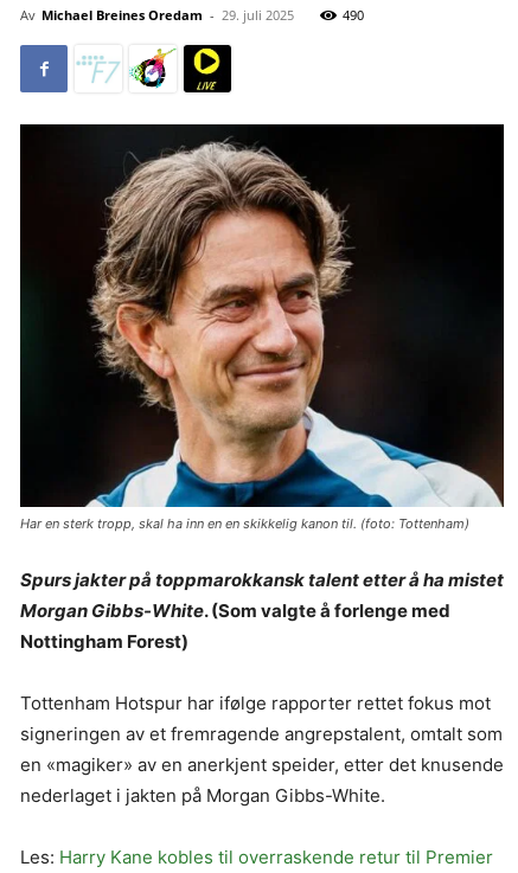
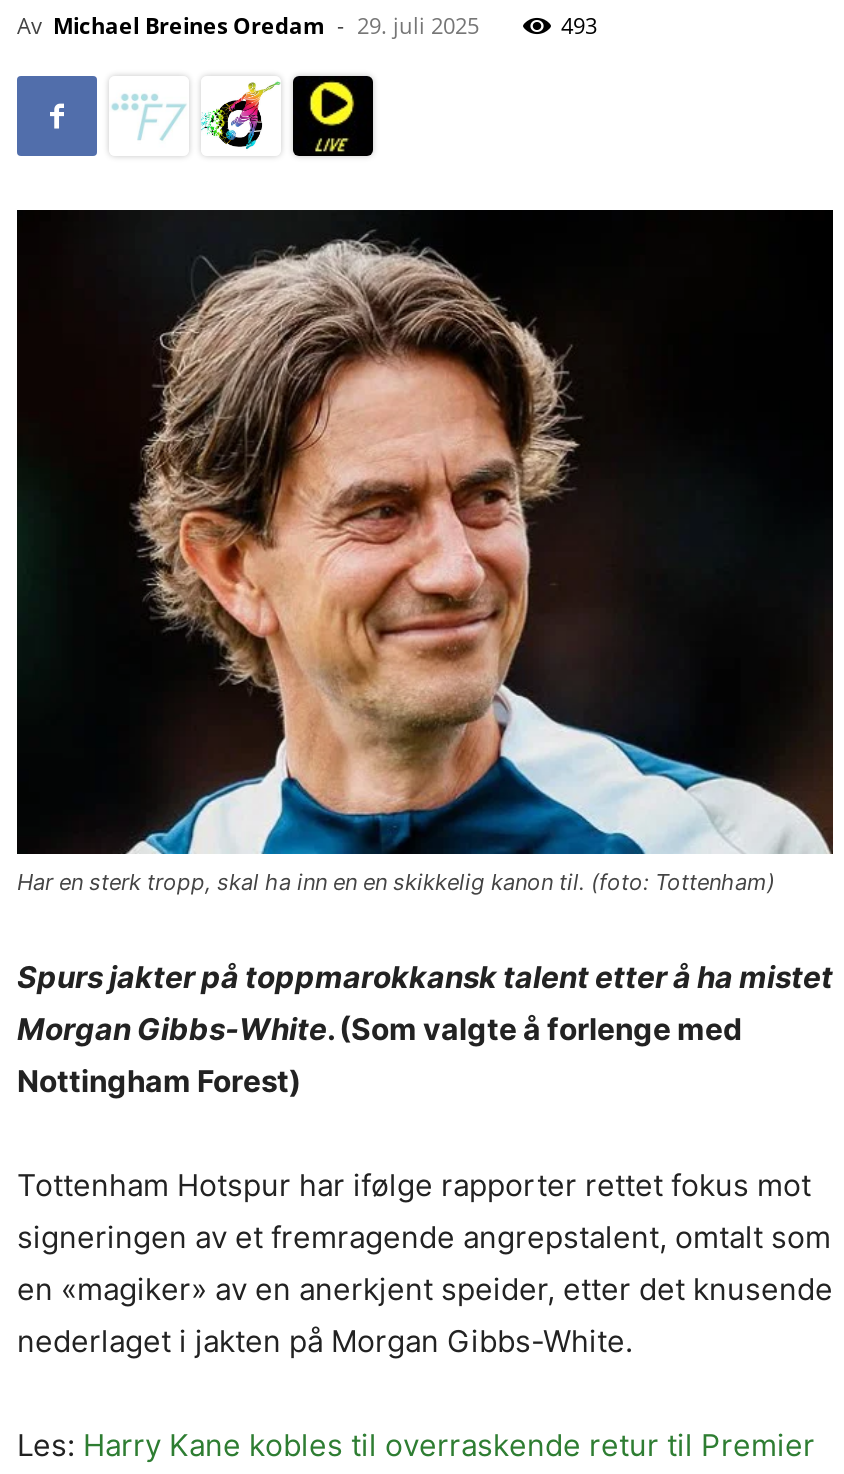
- 490
+ 493
